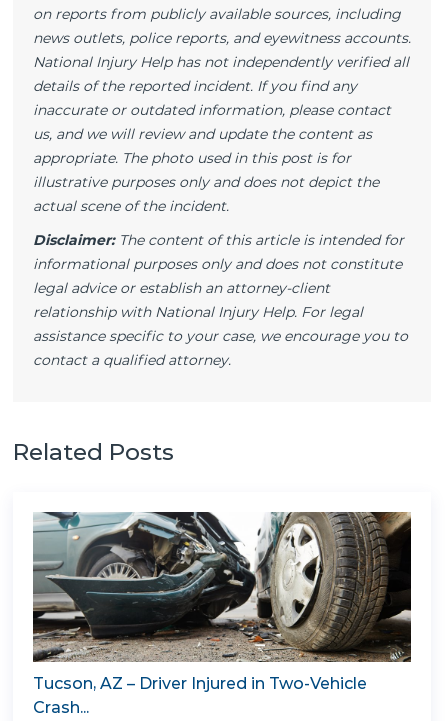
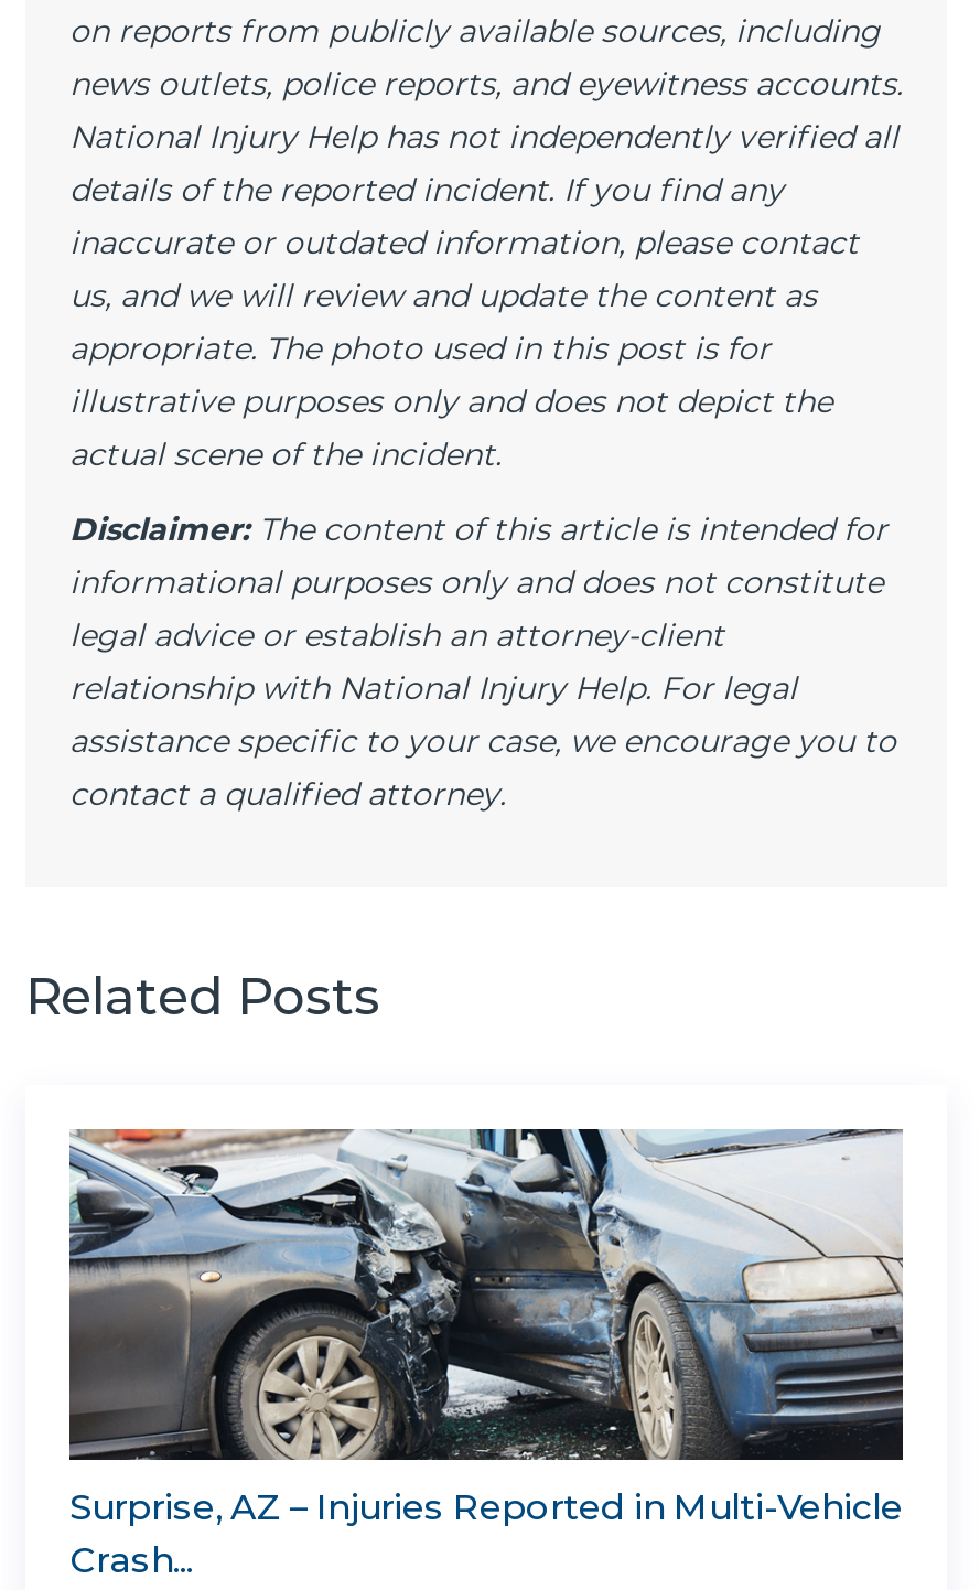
- [image]
- Tucson, AZ – Driver Injured in Two-Vehicle
+ [image]
+ Surprise, AZ – Injuries Reported in Multi-Vehicle
